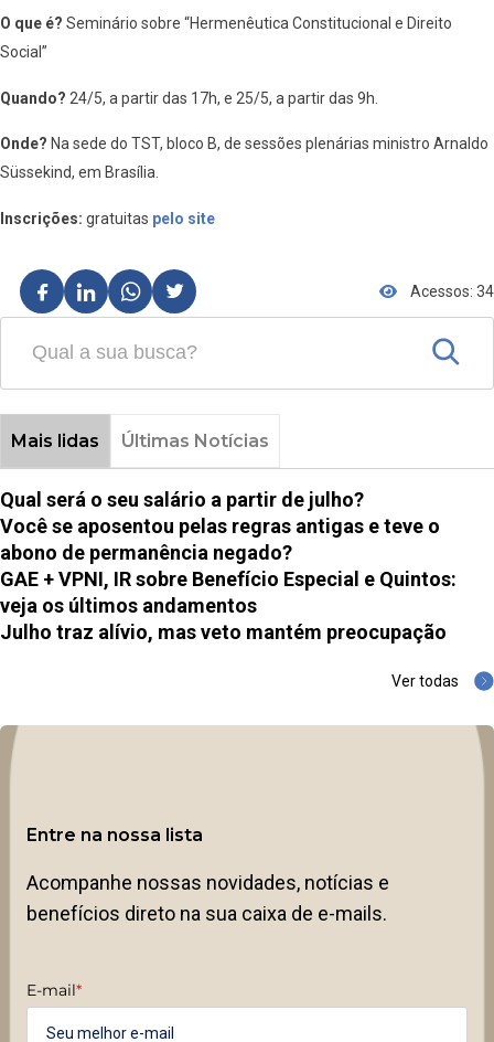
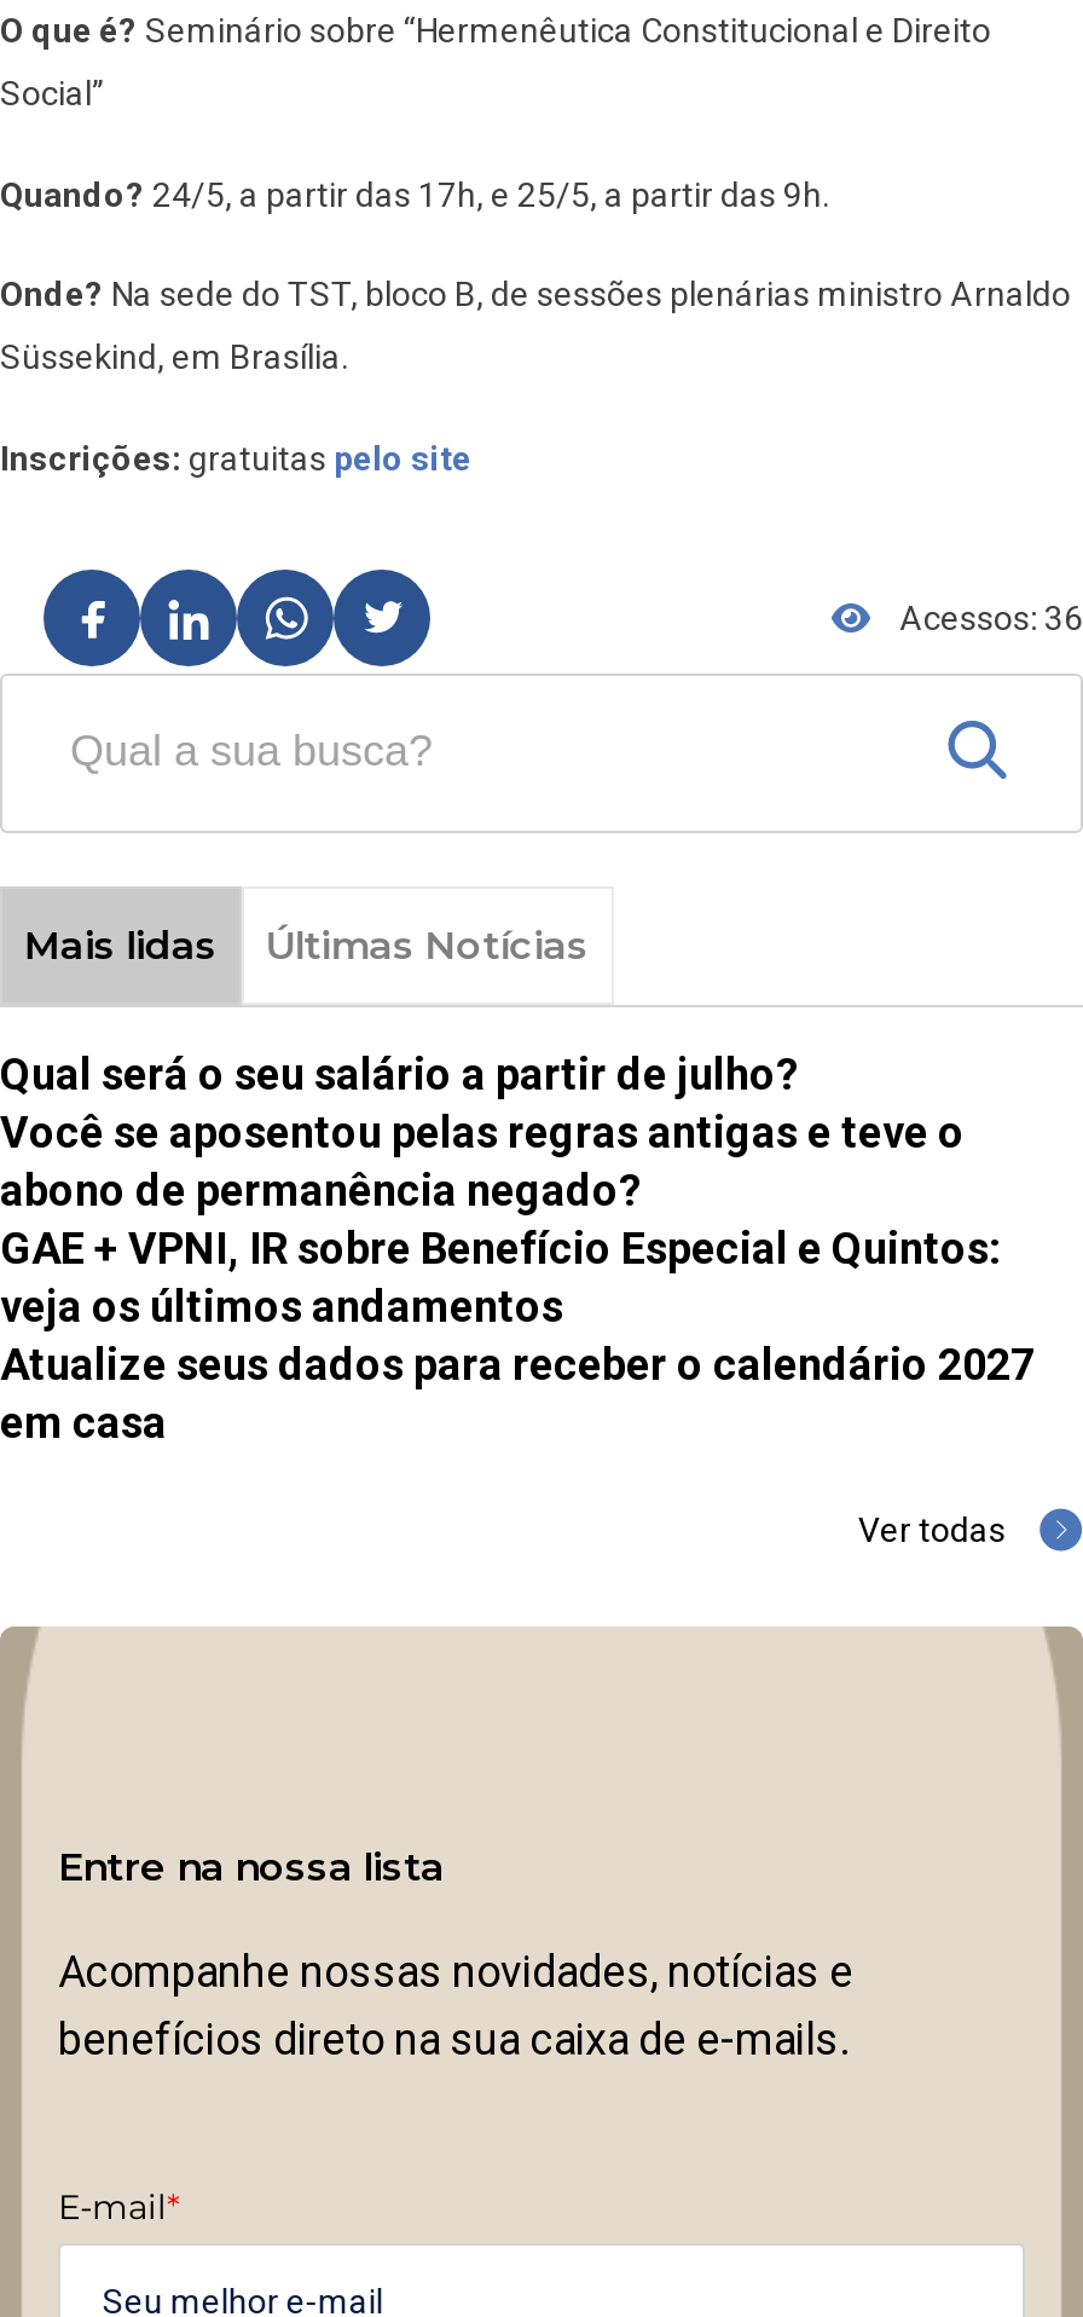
- Acessos: 34
+ Acessos: 36

- Julho traz alívio, mas veto mantém preocupação
+ Atualize seus dados para receber o calendário 2027
+ em casa
